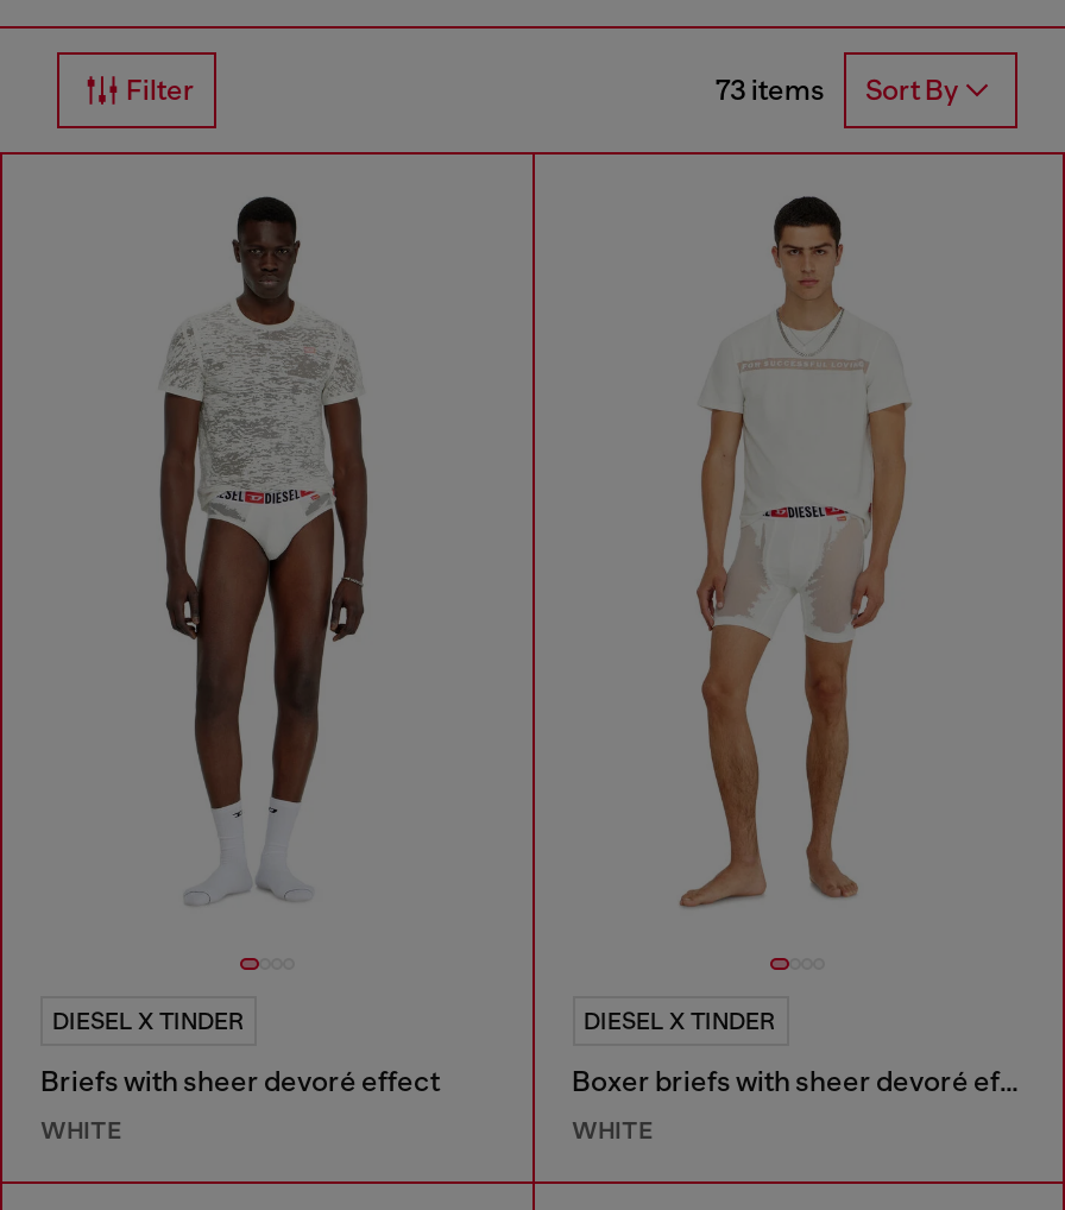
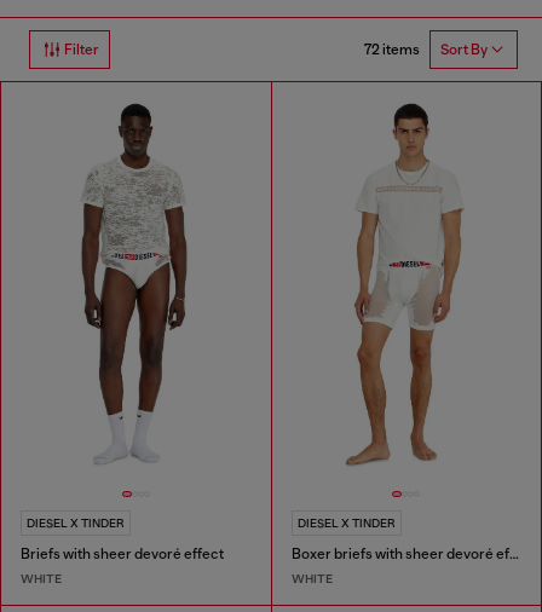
- 73 items Sort By
+ 72 items Sort By
